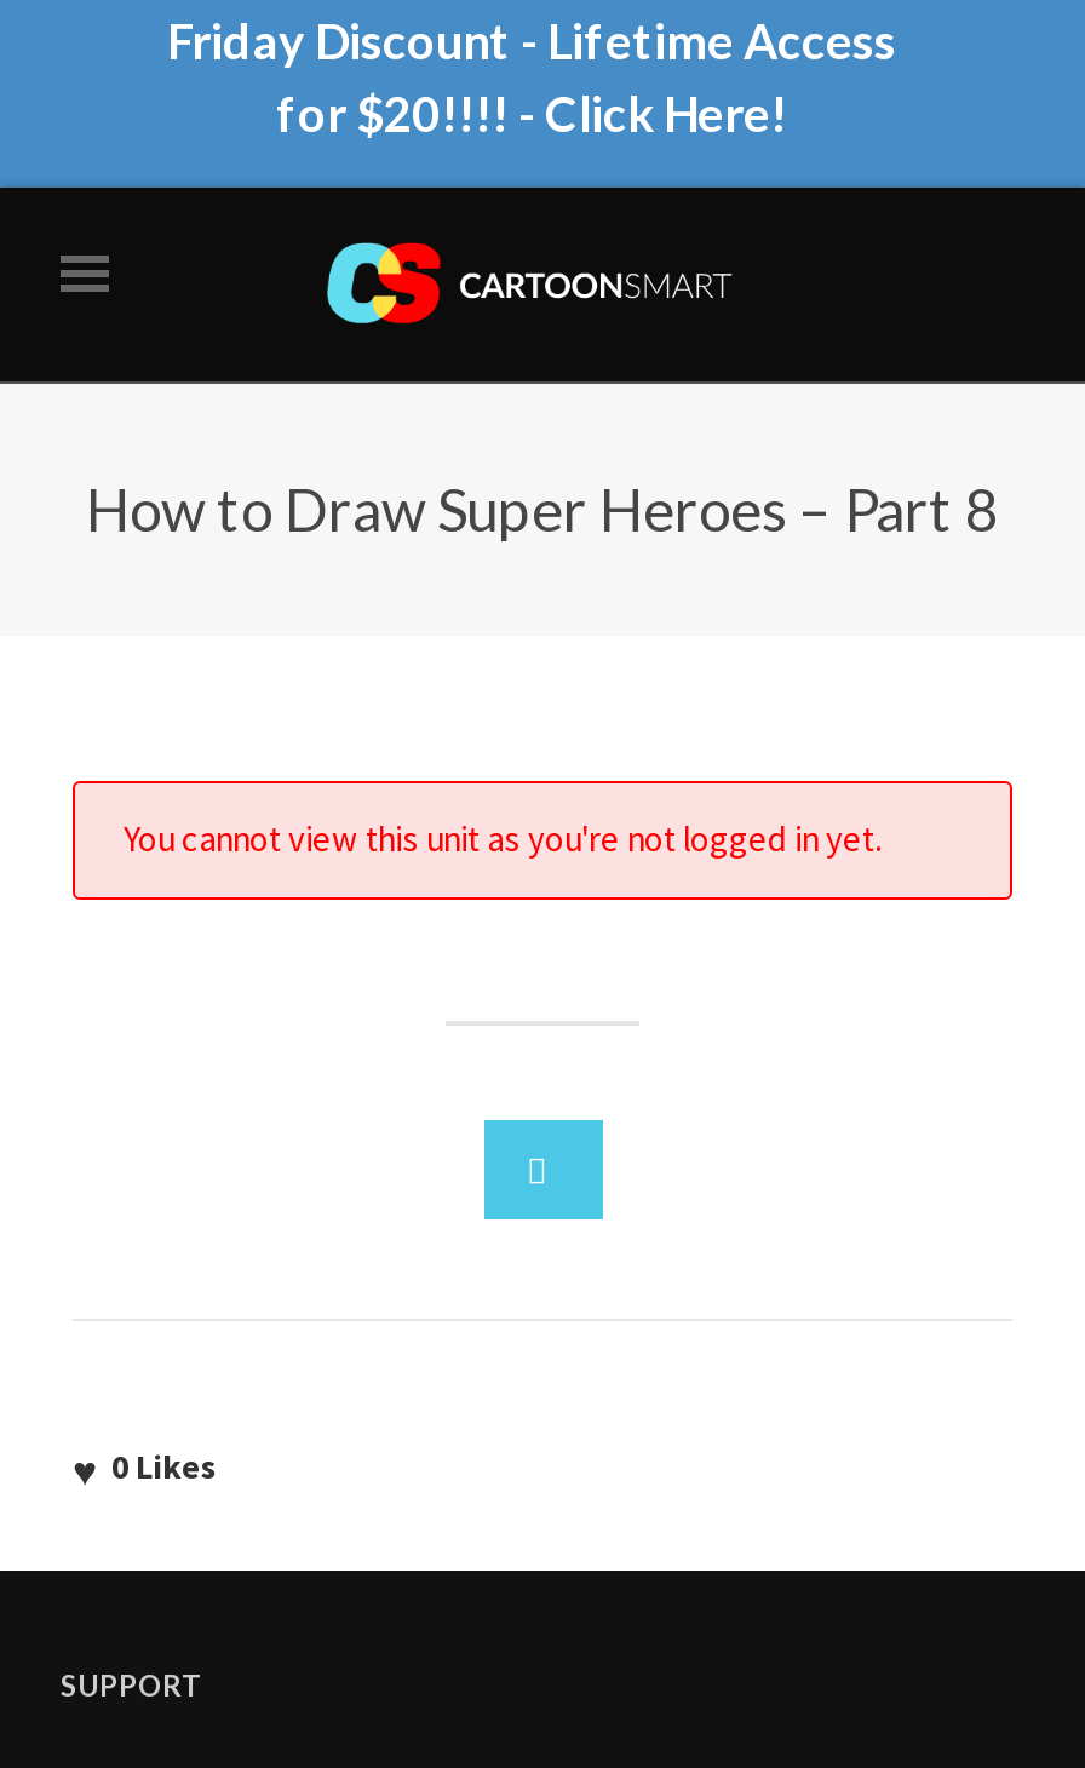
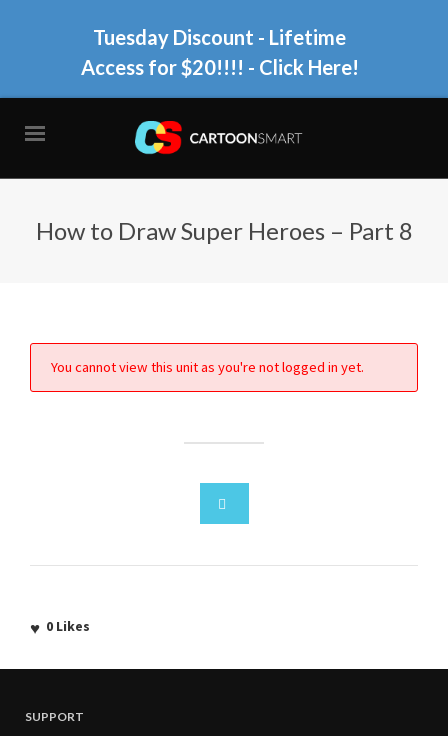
- Friday Discount - Lifetime Access
- for $20!!!! - Click Here!
+ Tuesday Discount - Lifetime
+ Access for $20!!!! - Click Here!
